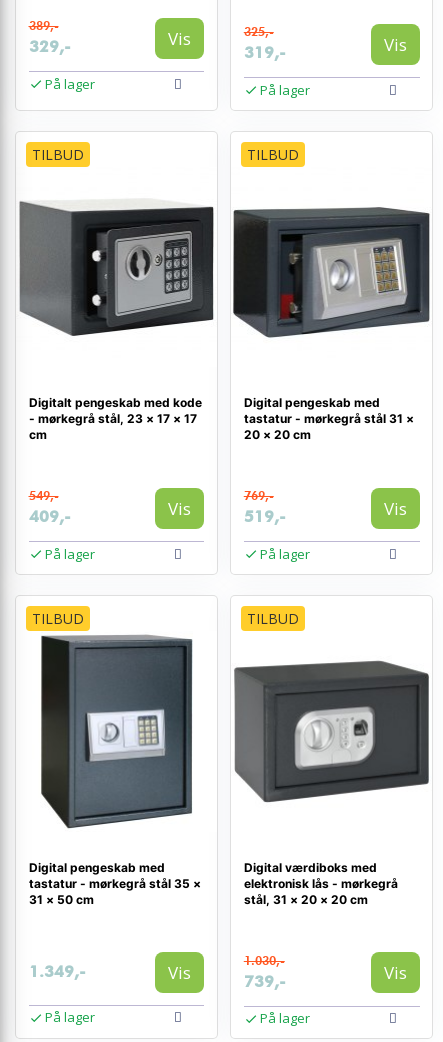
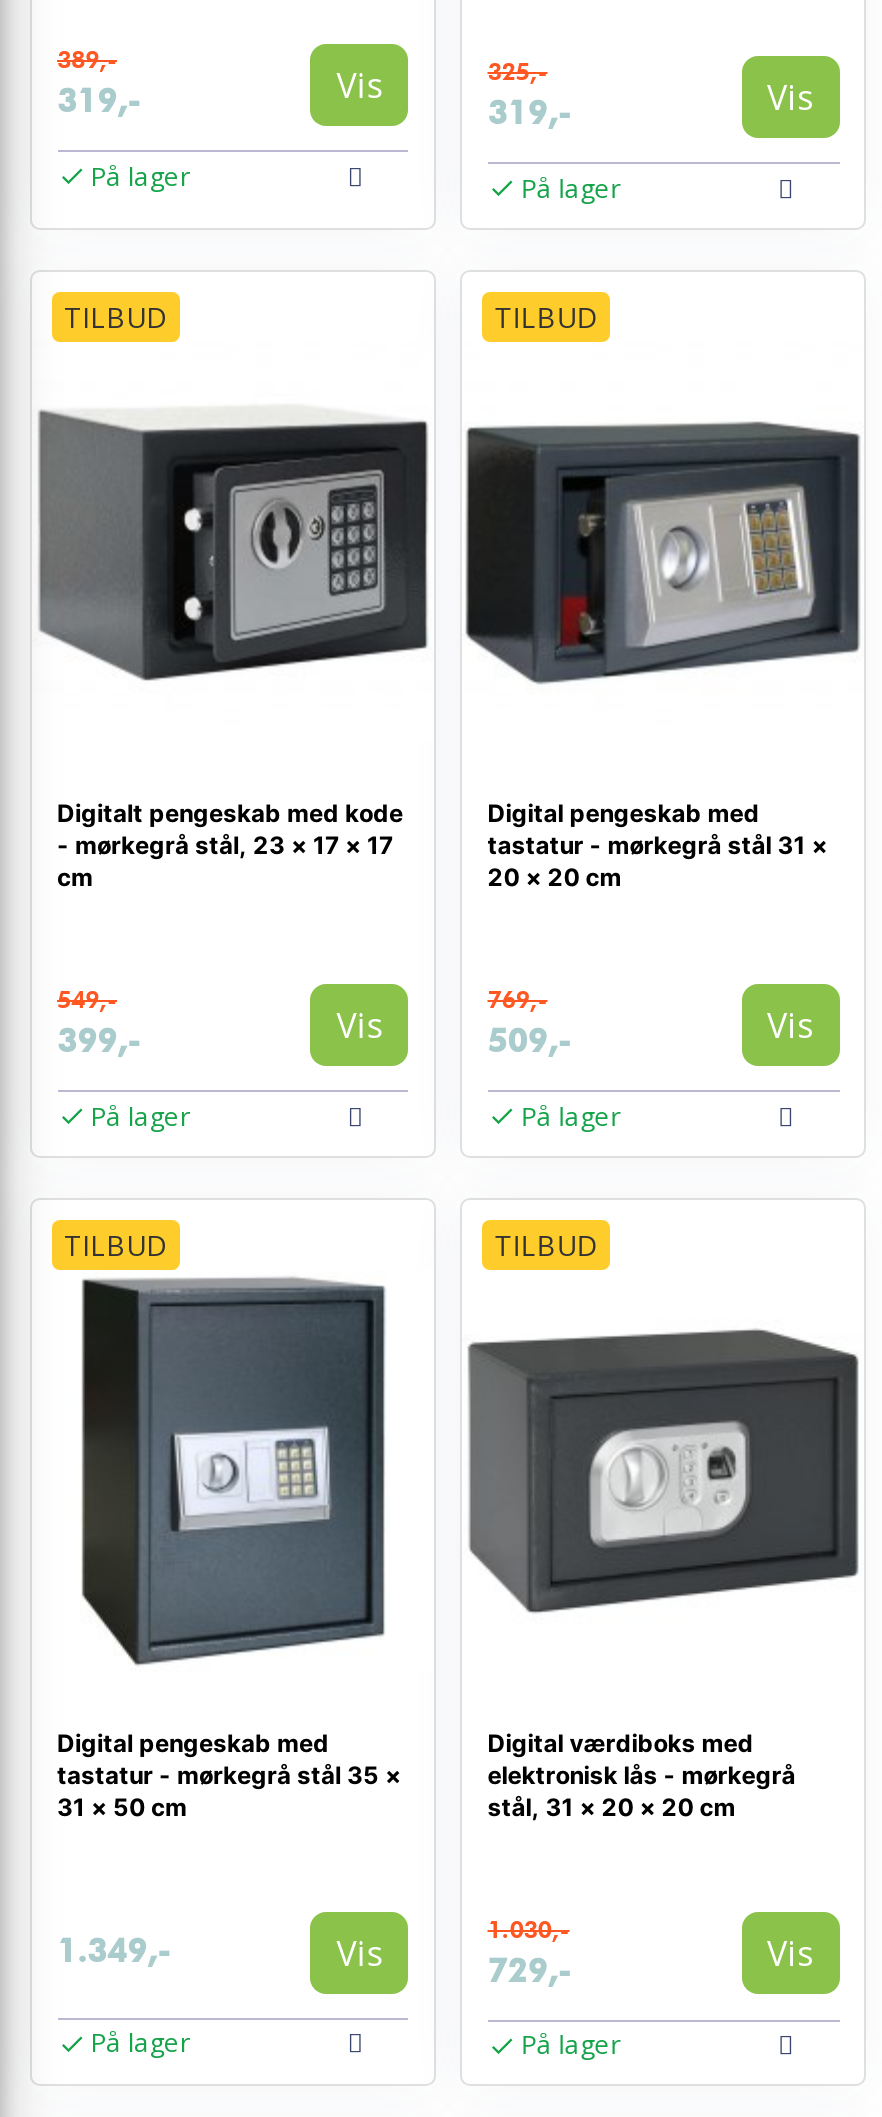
- 329,-
+ 319,-

- 409,-
+ 399,-

- 519,-
+ 509,-

- 739,-
+ 729,-
